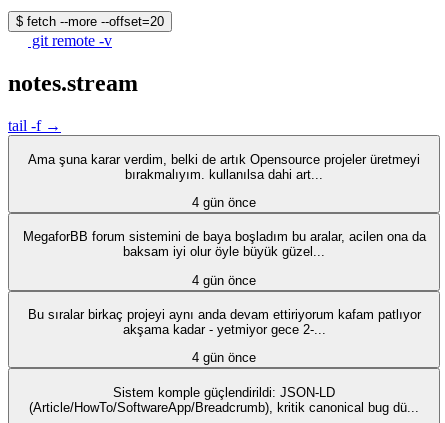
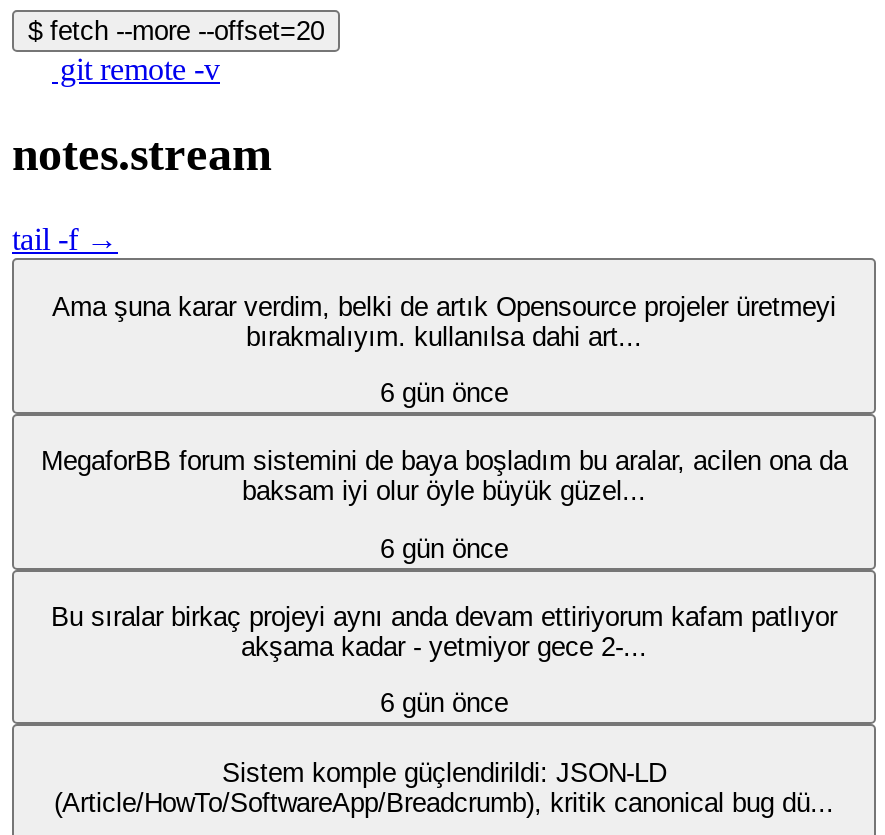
- 4 gün önce
+ 6 gün önce

- 4 gün önce
+ 6 gün önce

- 4 gün önce
+ 6 gün önce
